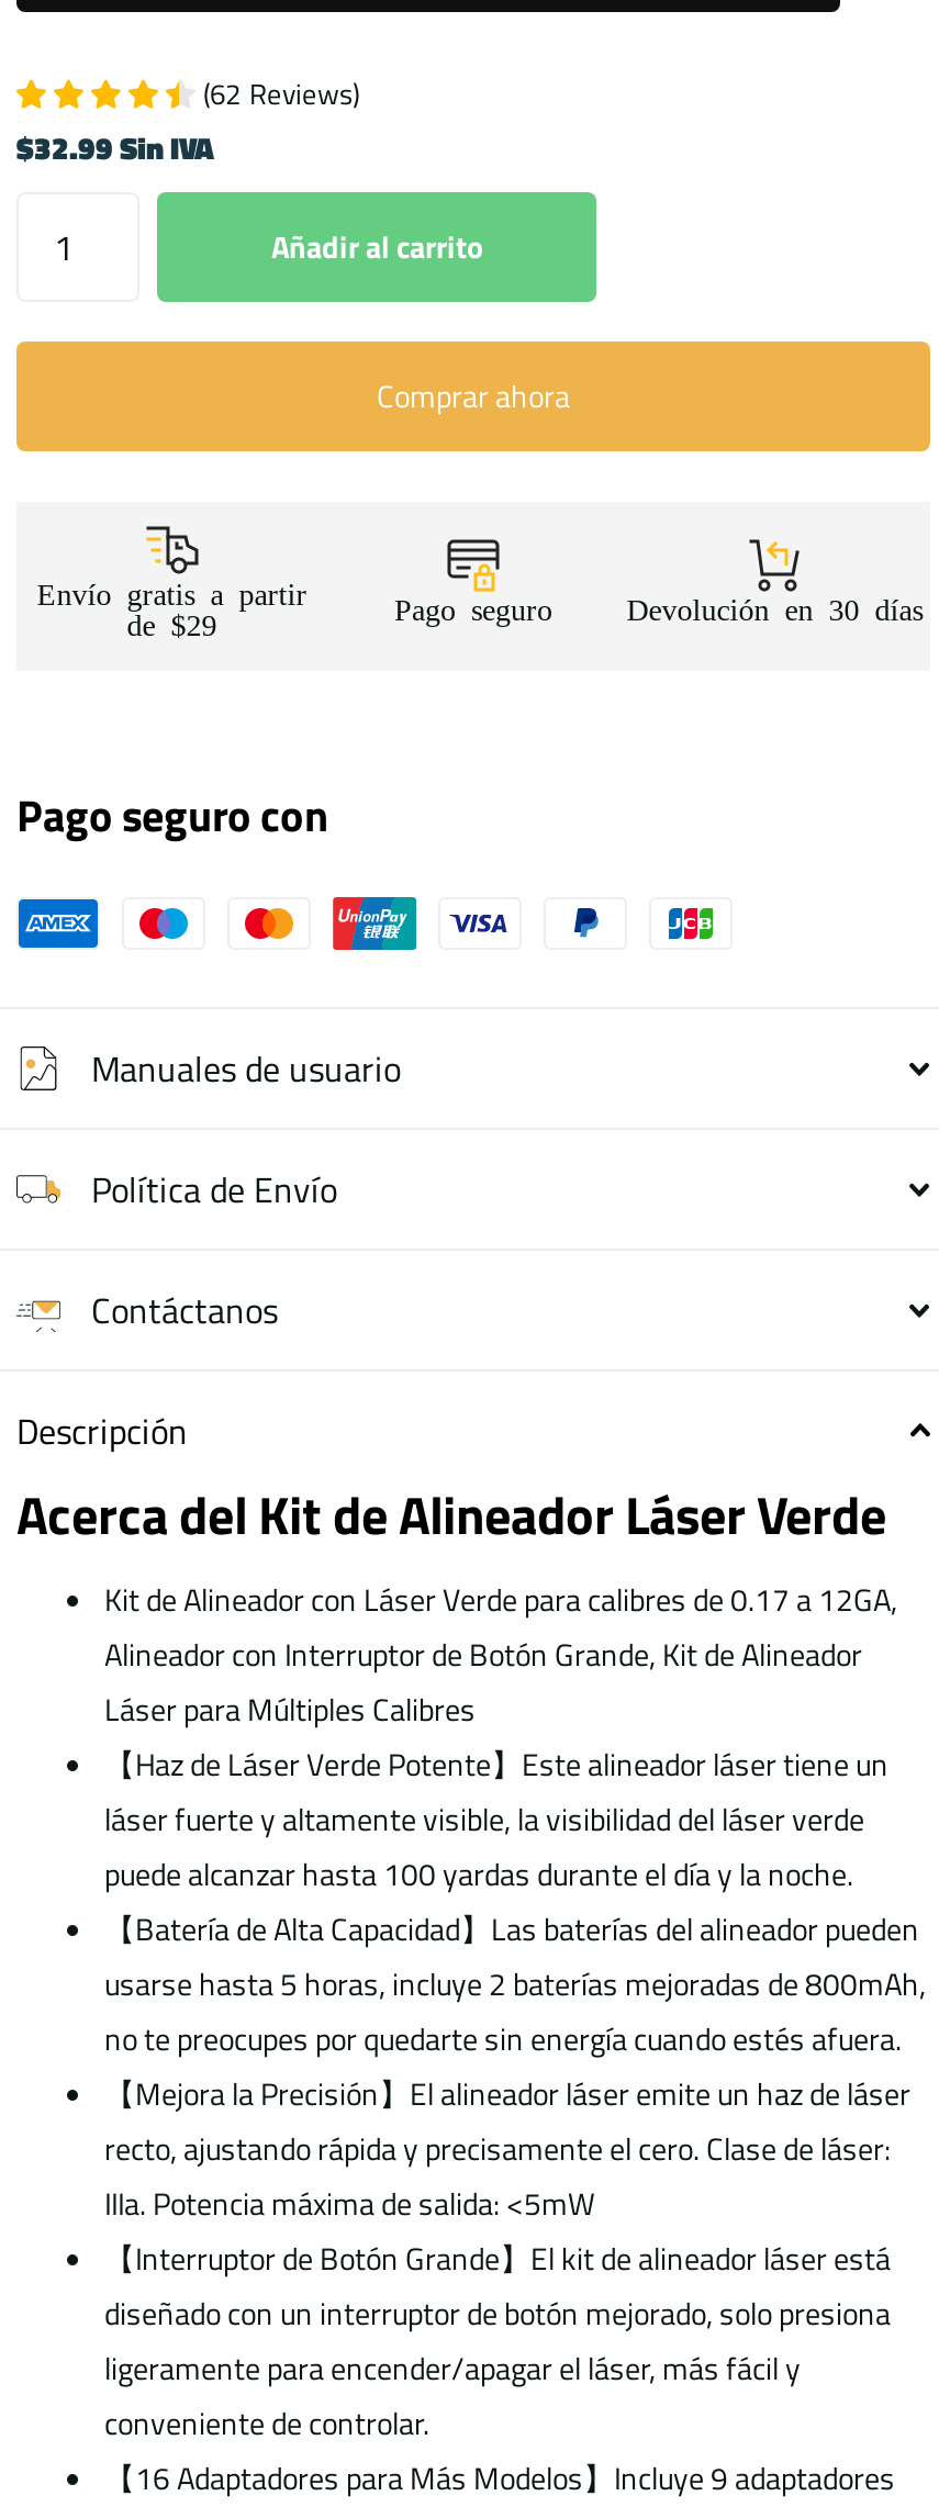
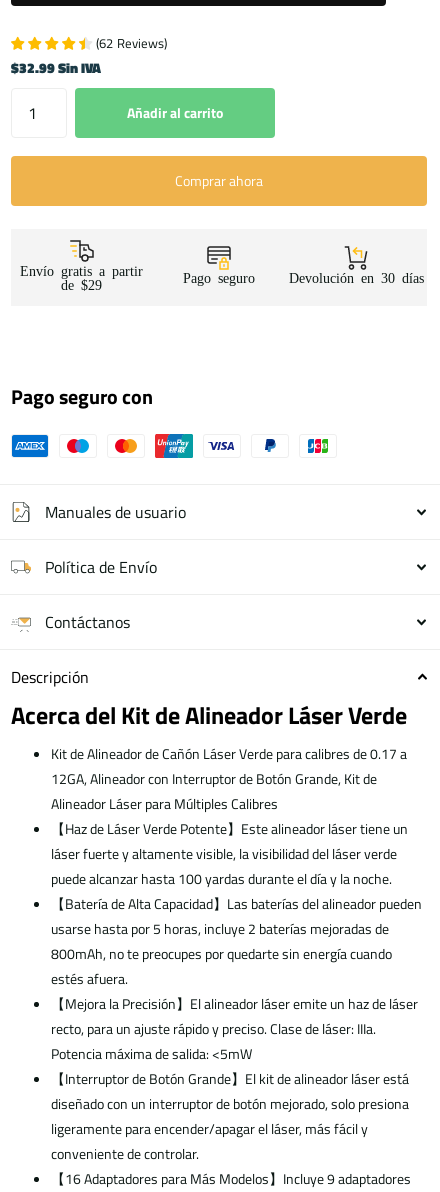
- Kit de Alineador con Láser Verde para calibres de 0.17 a 12GA,
- Alineador con Interruptor de Botón Grande, Kit de Alineador
- Láser para Múltiples Calibres
+ Kit de Alineador de Cañón Láser Verde para calibres de 0.17 a
+ 12GA, Alineador con Interruptor de Botón Grande, Kit de
+ Alineador Láser para Múltiples Calibres

- usarse hasta 5 horas, incluye 2 baterías mejoradas de 800mAh,
- no te preocupes por quedarte sin energía cuando estés afuera.
+ usarse hasta por 5 horas, incluye 2 baterías mejoradas de
+ 800mAh, no te preocupes por quedarte sin energía cuando
+ estés afuera.

- recto, ajustando rápida y precisamente el cero. Clase de láser:
- IIIa. Potencia máxima de salida: <5mW
+ recto, para un ajuste rápido y preciso. Clase de láser: IIIa.
+ Potencia máxima de salida: <5mW
